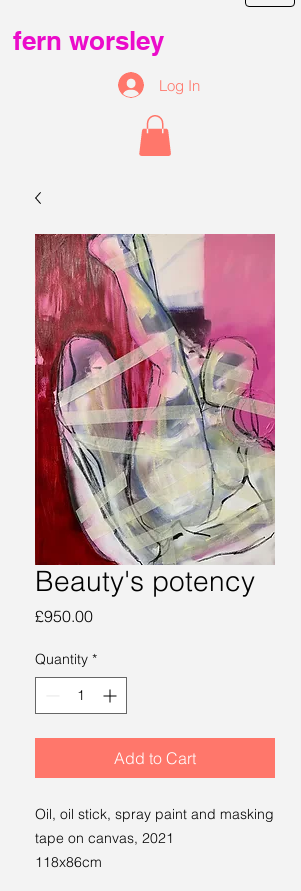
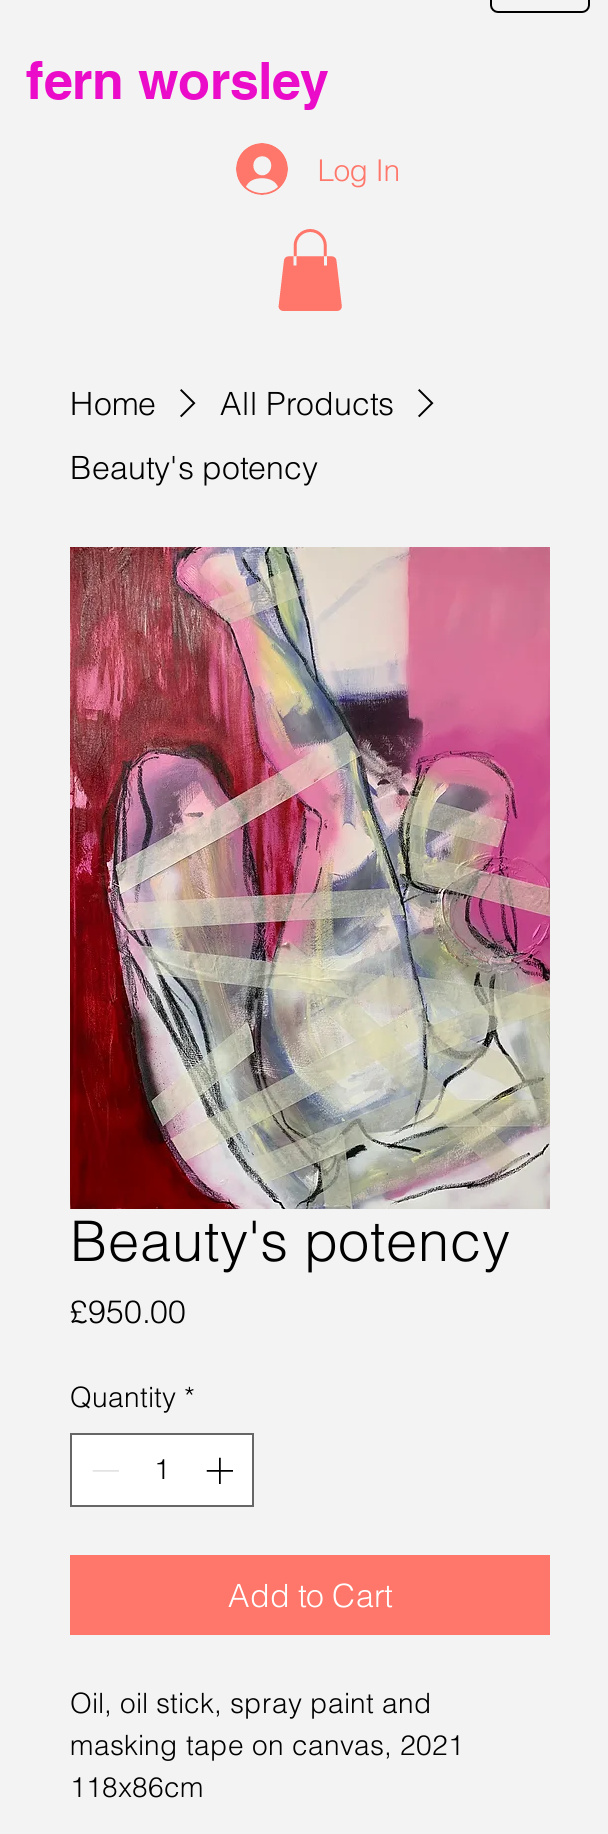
+ Home
+ All Products
+ Beauty's potency
